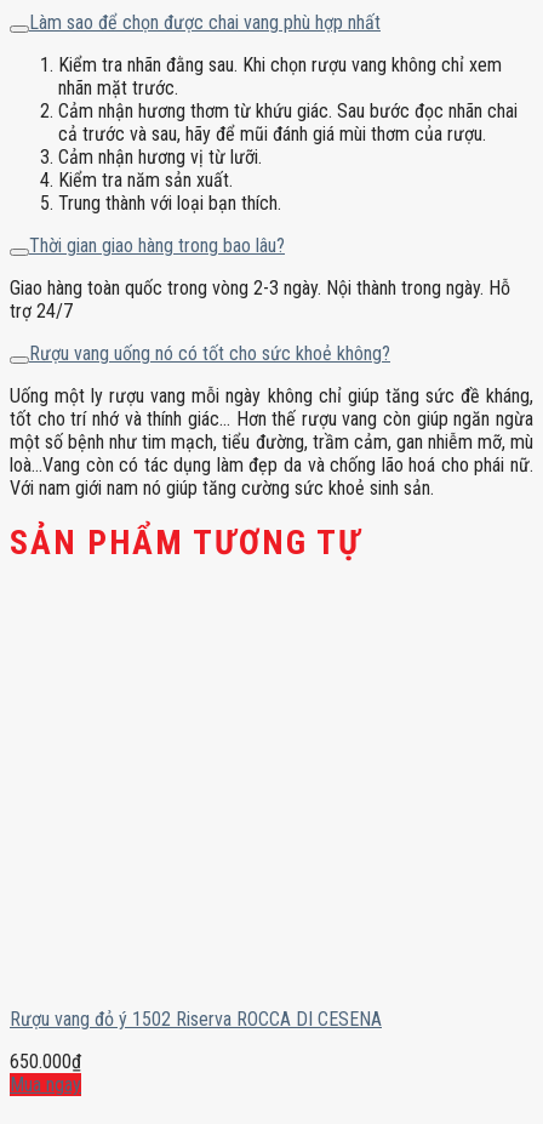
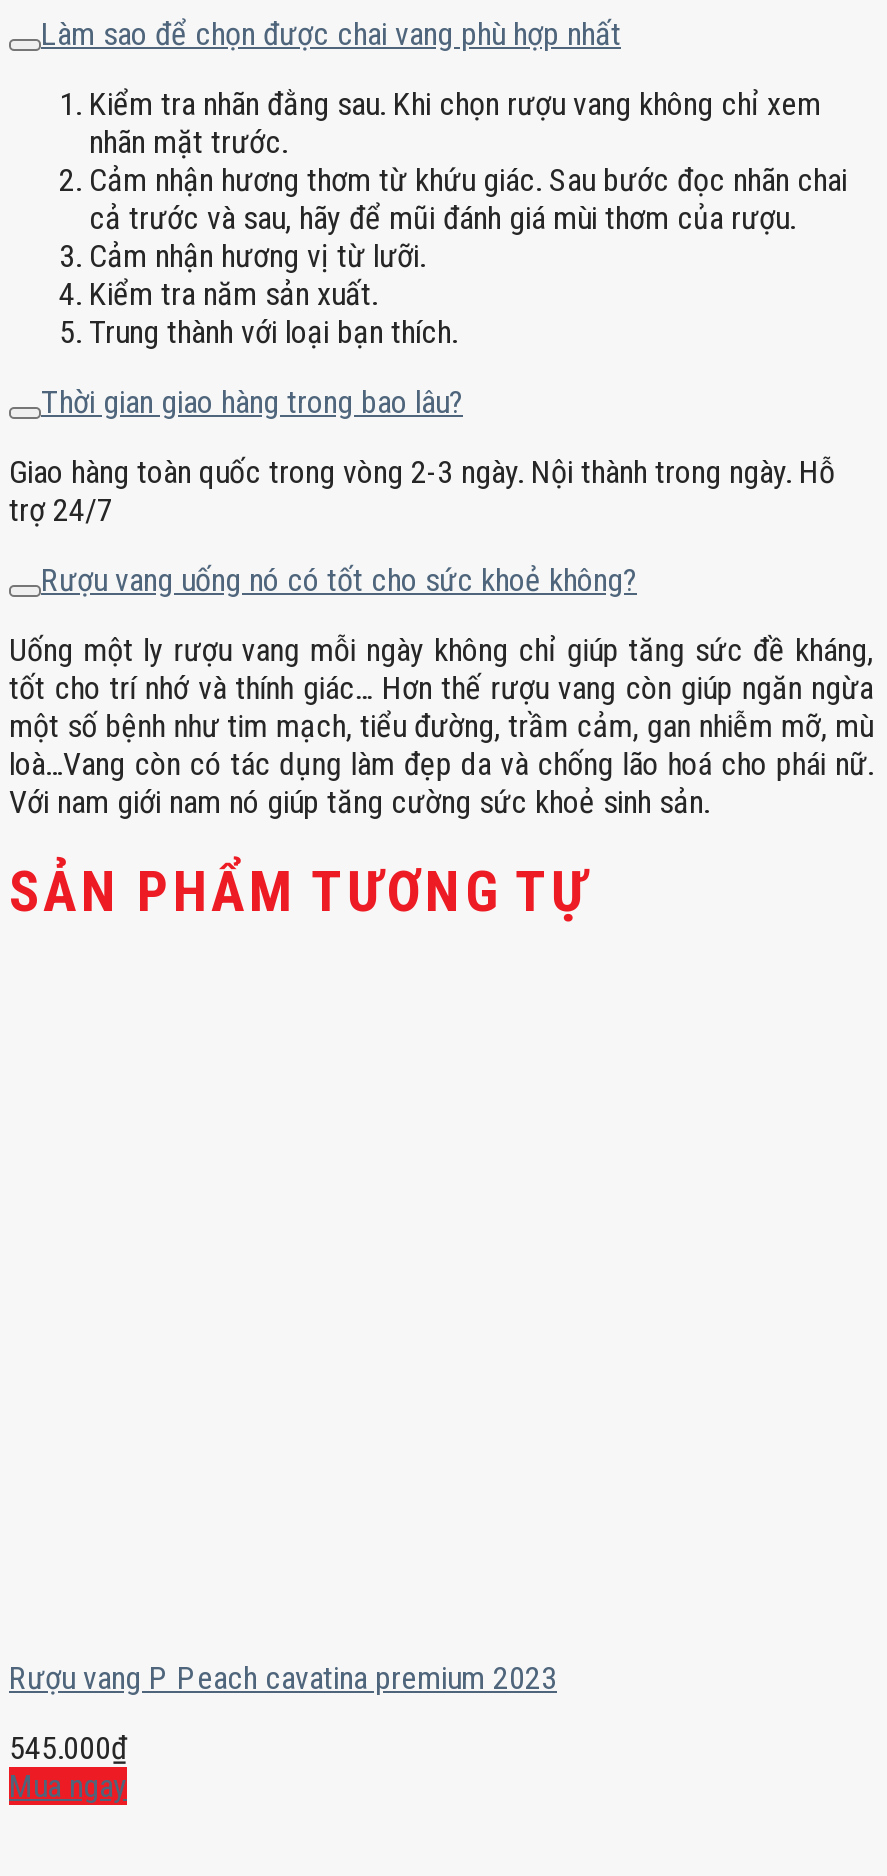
- Rượu vang đỏ ý 1502 Riserva ROCCA DI CESENA
+ Rượu vang P Peach cavatina premium 2023

- 650.000₫
+ 545.000₫
